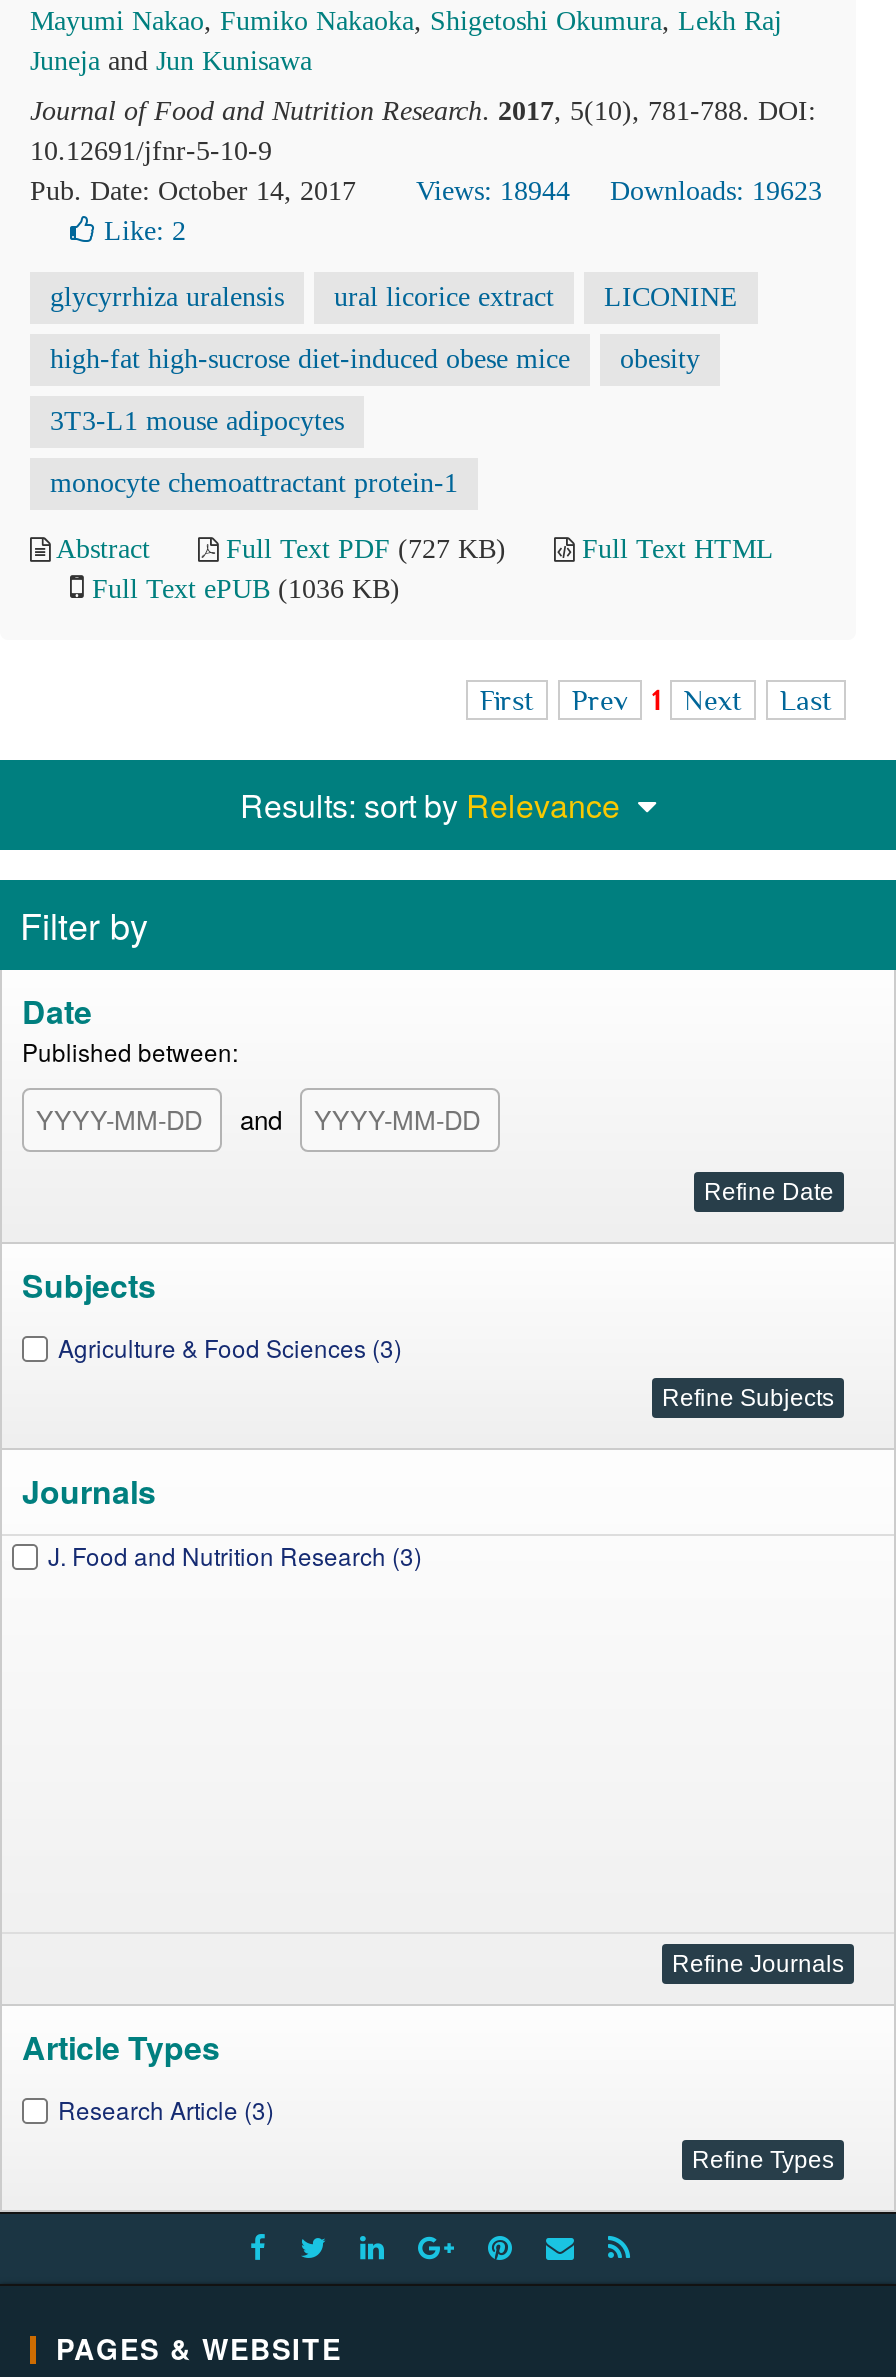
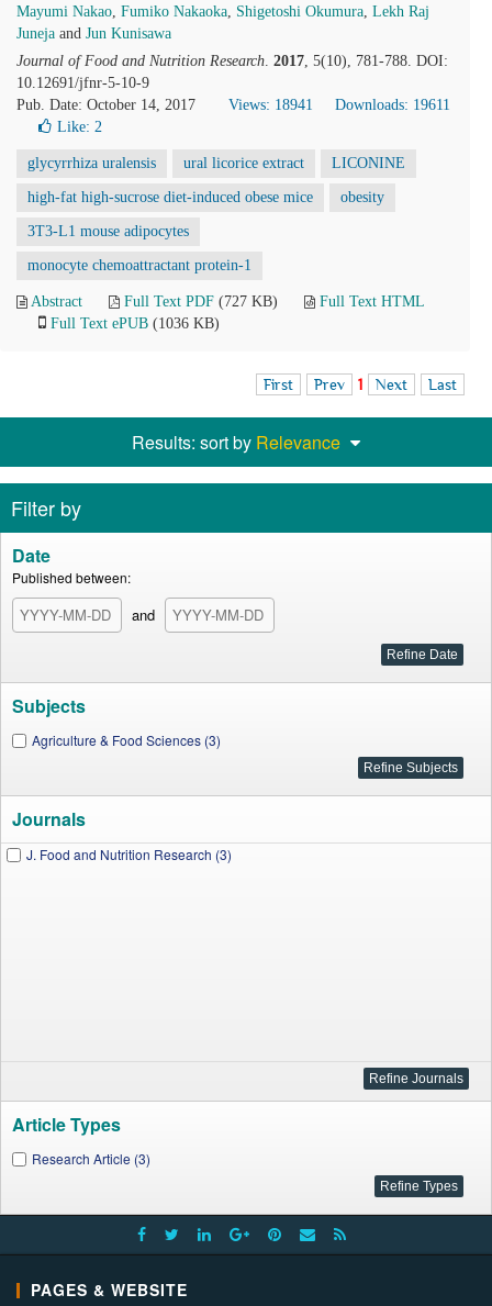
- Views: 18944
+ Views: 18941

- Downloads: 19623
+ Downloads: 19611
